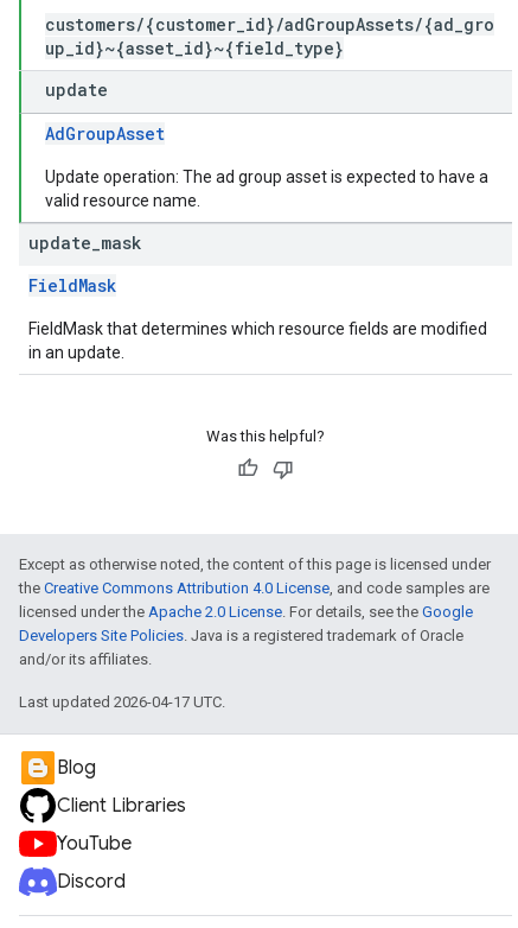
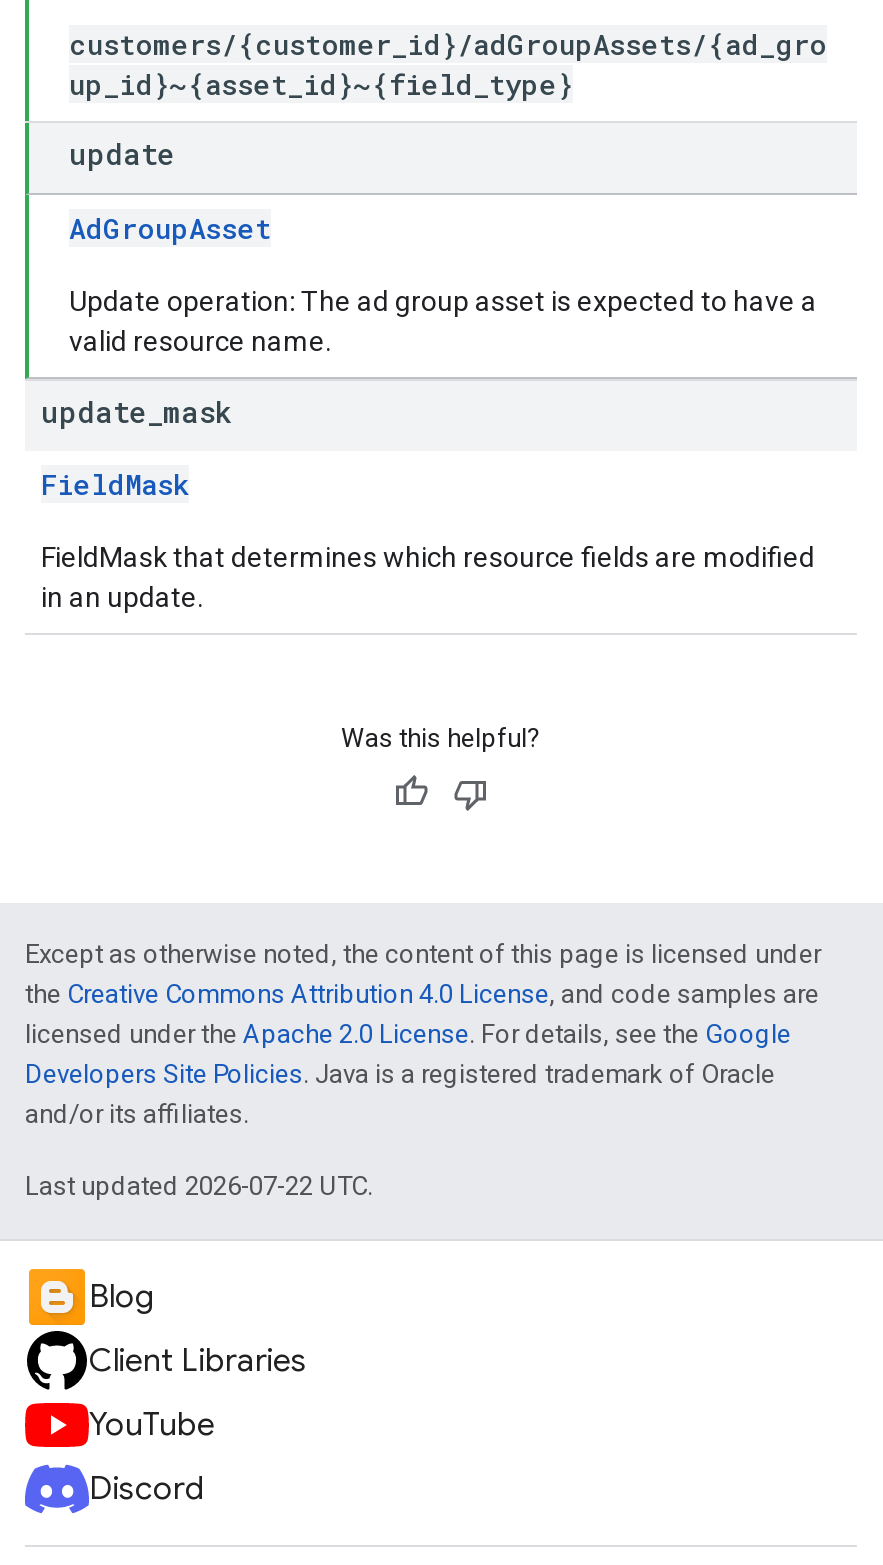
- Last updated 2026-04-17 UTC.
+ Last updated 2026-07-22 UTC.
